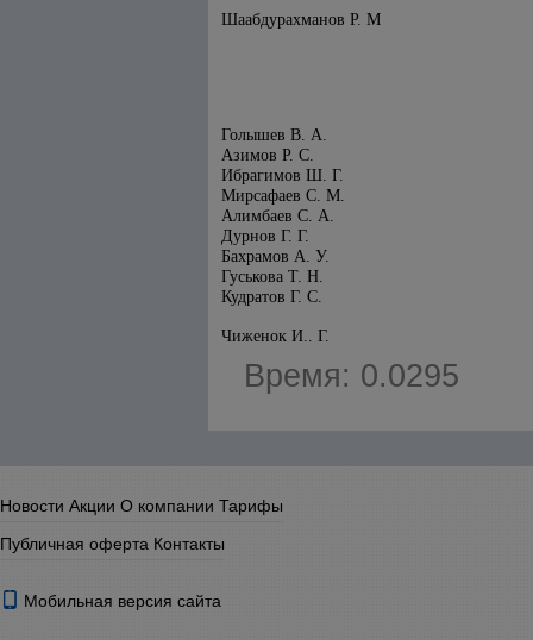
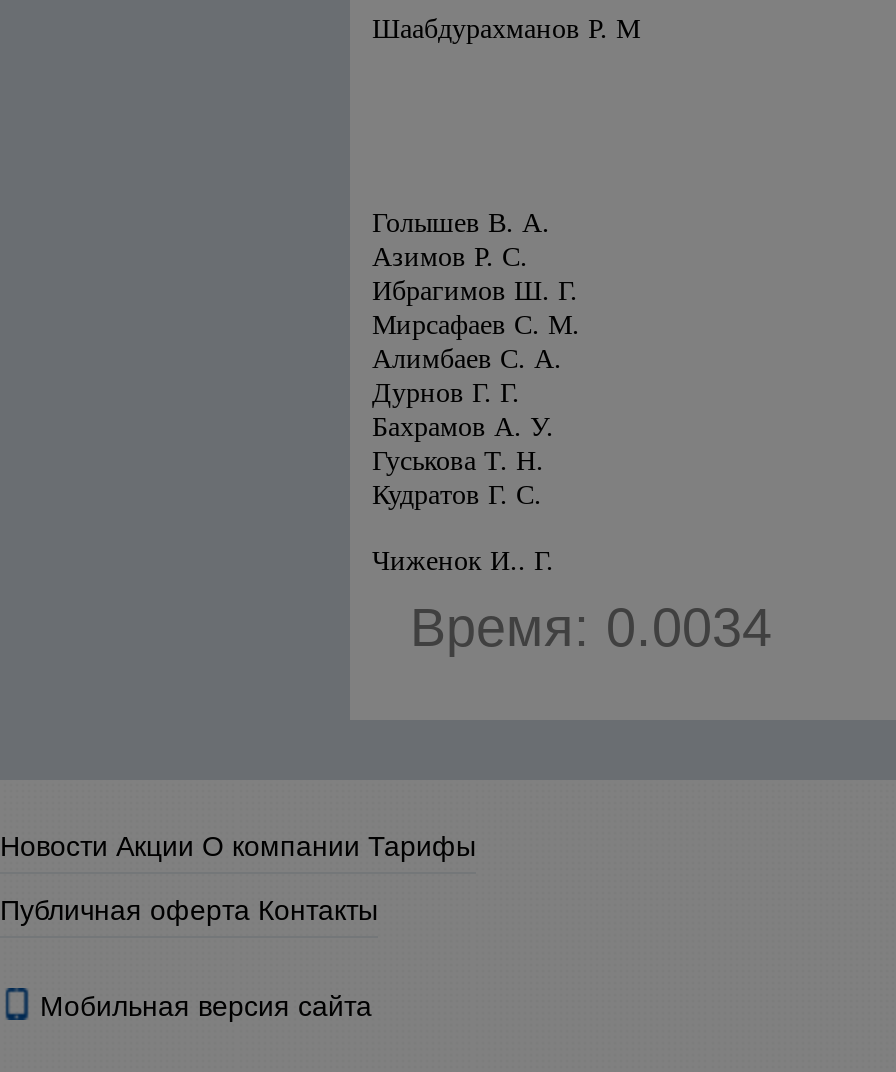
- Время: 0.0295
+ Время: 0.0034
